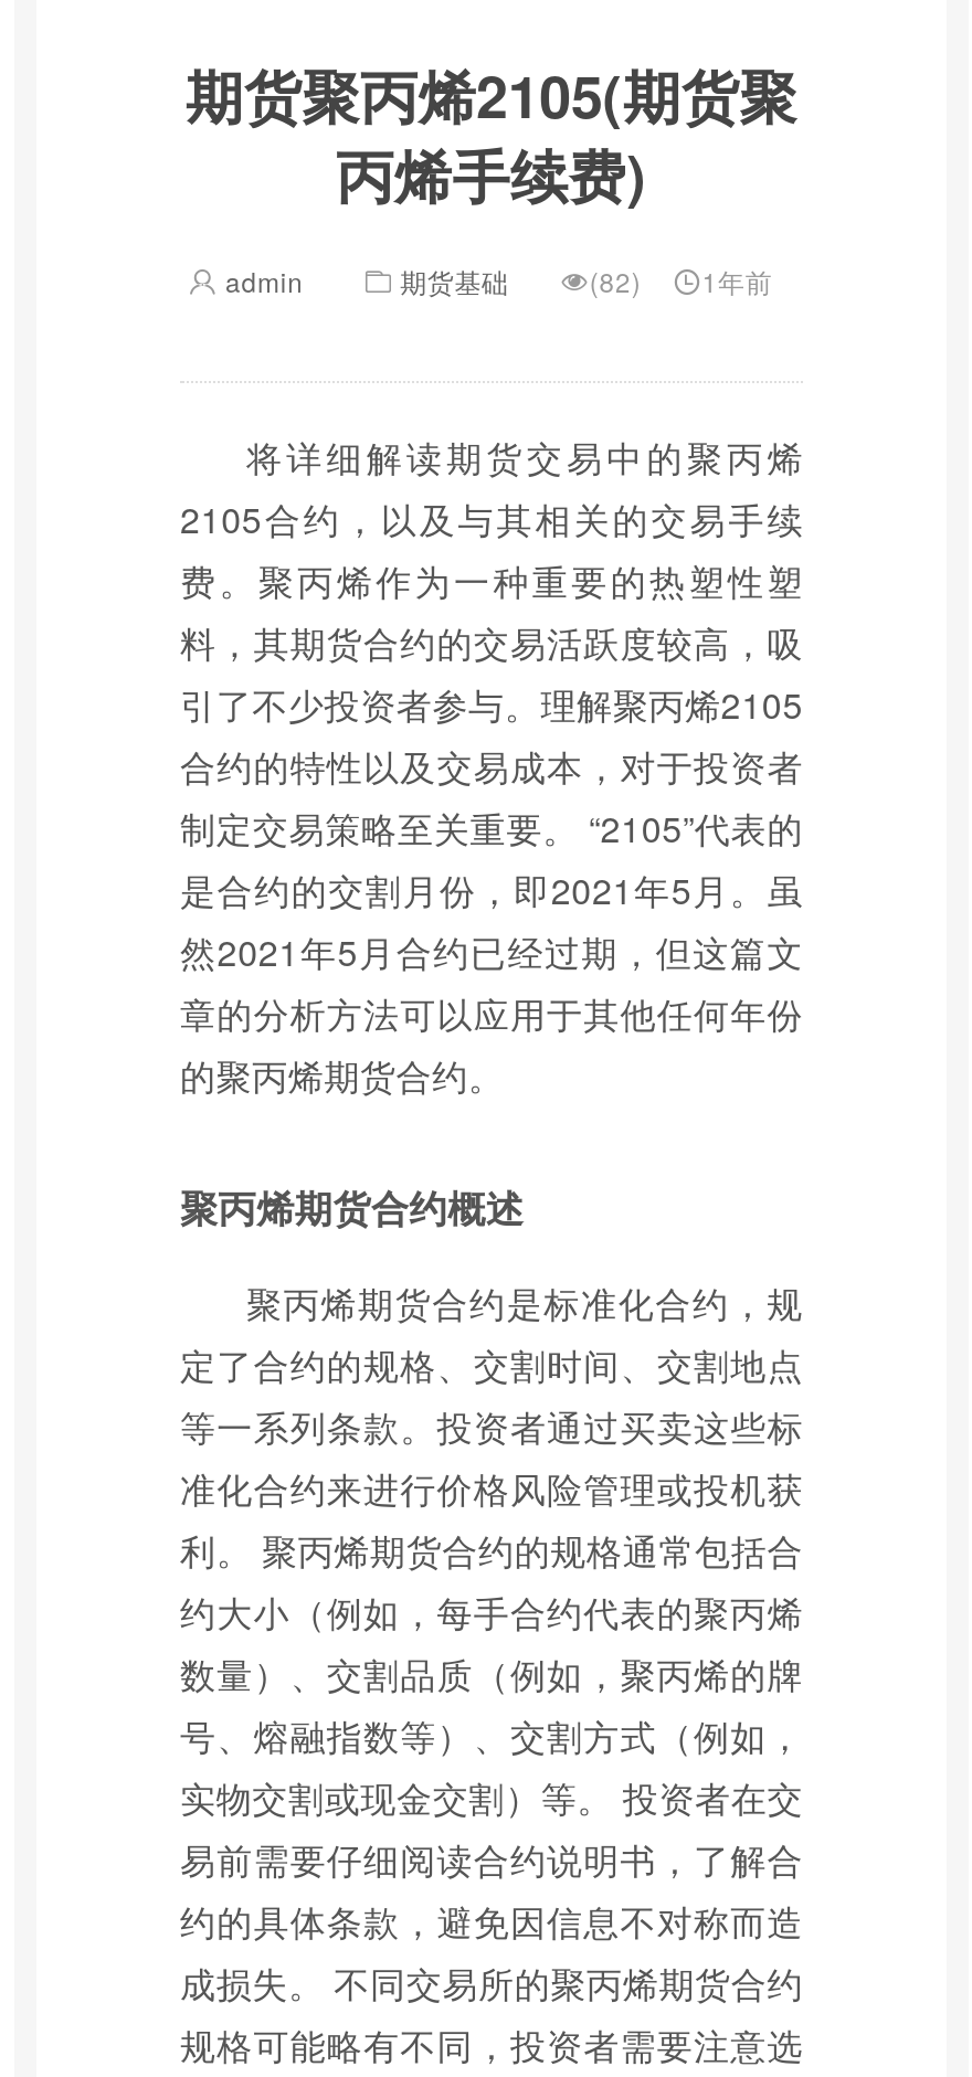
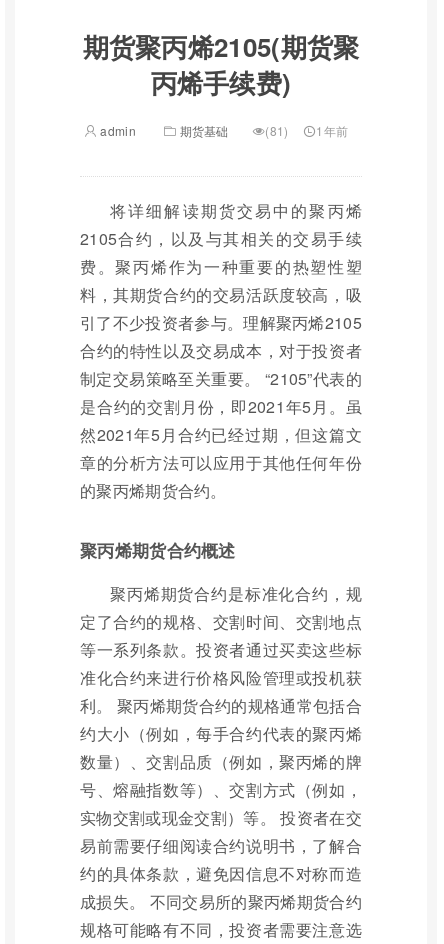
- (82) 1年前
+ (81) 1年前
